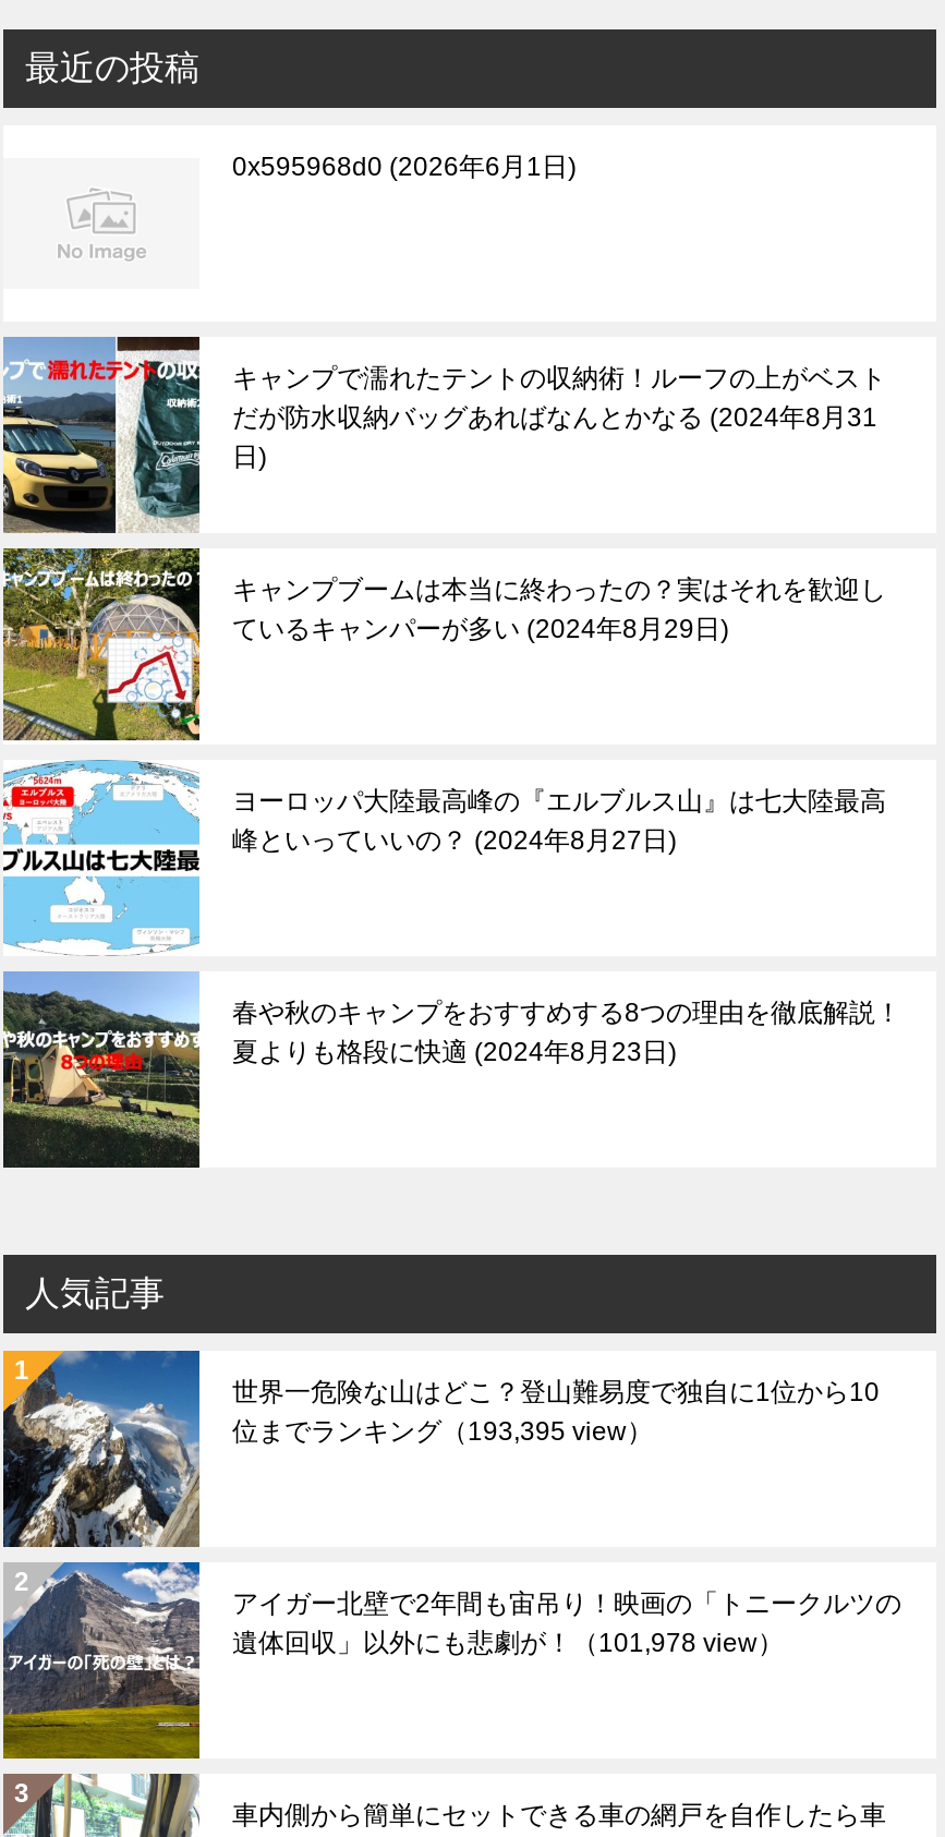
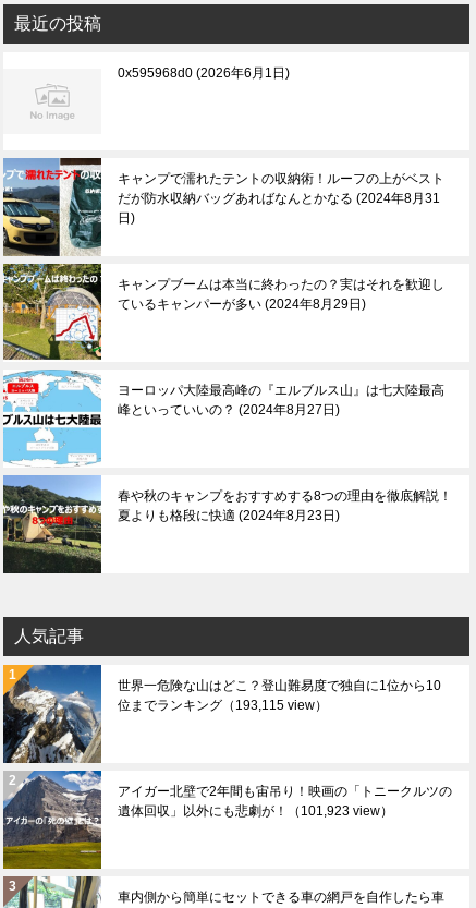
- 位までランキング（193,395 view）
+ 位までランキング（193,115 view）

- 遺体回収」以外にも悲劇が！（101,978 view）
+ 遺体回収」以外にも悲劇が！（101,923 view）
